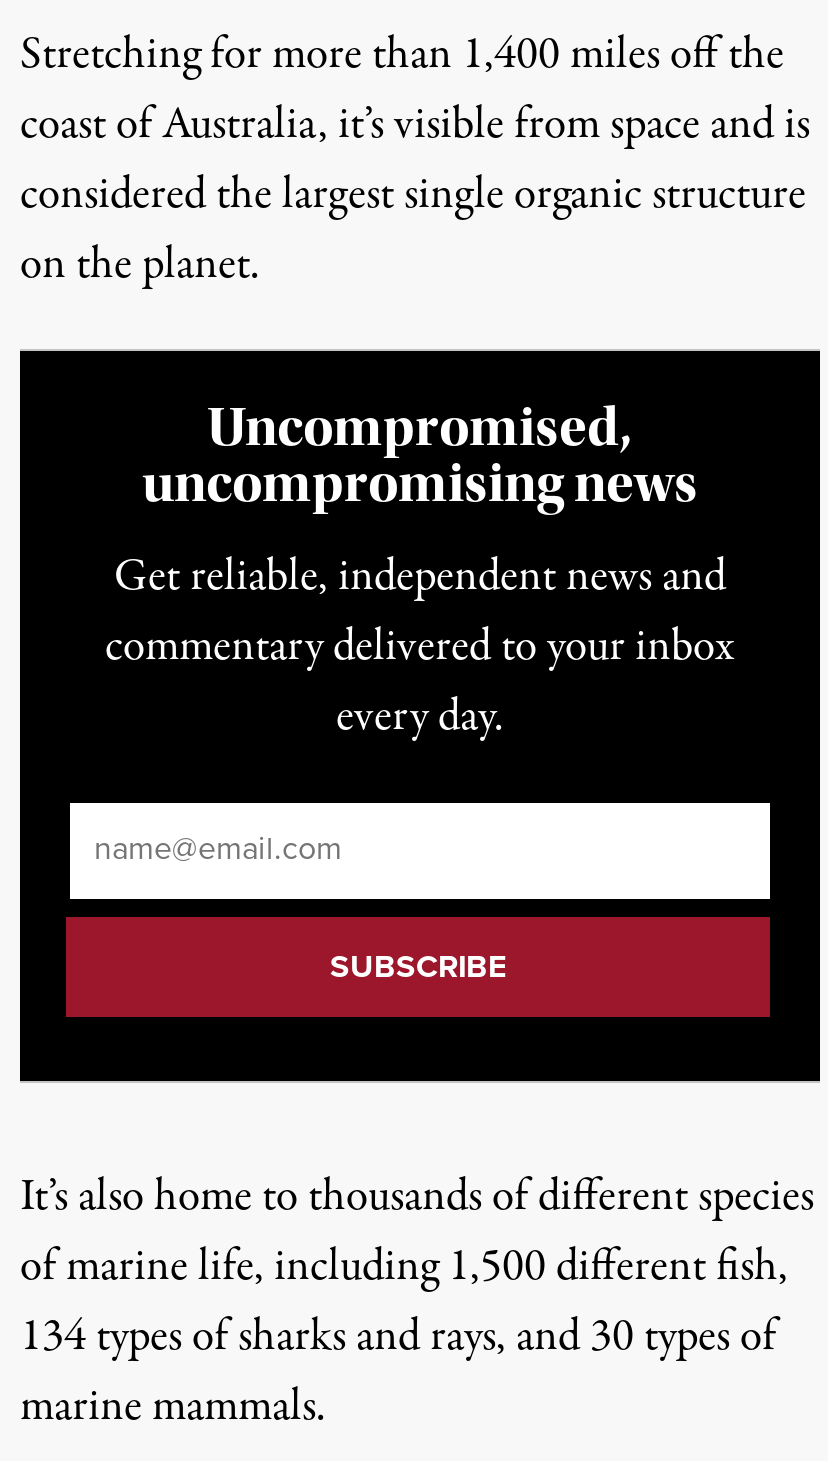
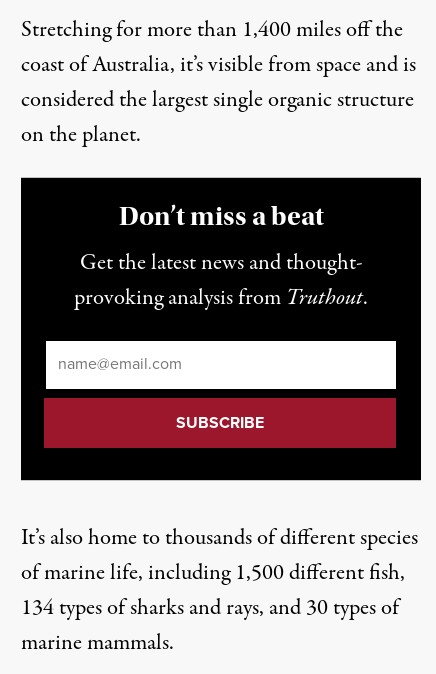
- Uncompromised,
- uncompromising news
+ Don’t miss a beat

- Get reliable, independent news and
- commentary delivered to your inbox
- every day.
+ Get the latest news and thought-
+ provoking analysis from Truthout.
